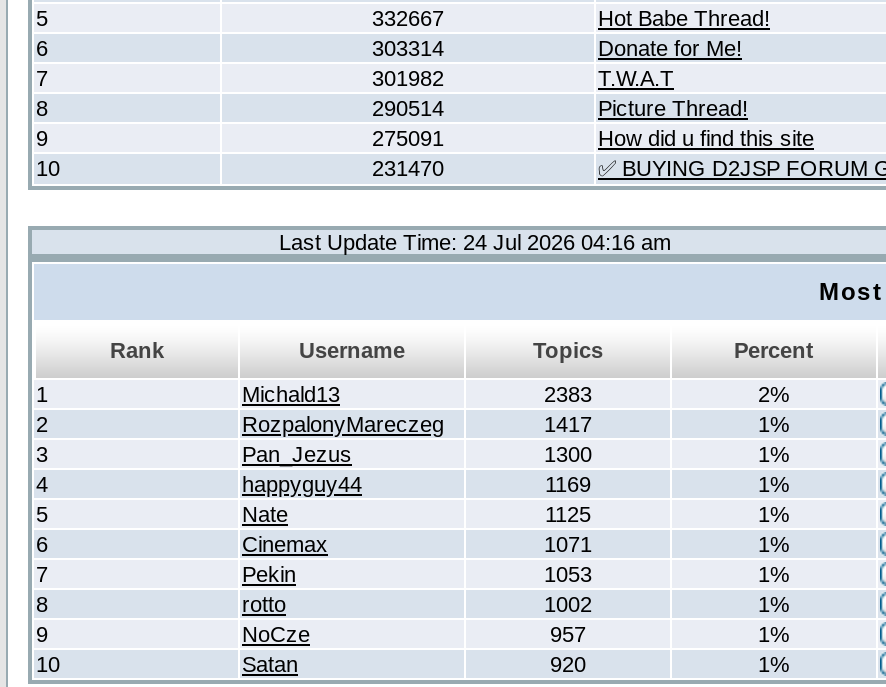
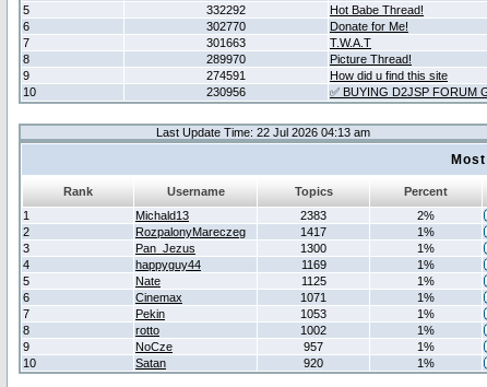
- 332667
+ 332292

- 303314
+ 302770

- 301982
+ 301663

- 290514
+ 289970

- 275091
+ 274591

- 231470
+ 230956

- Last Update Time: 24 Jul 2026 04:16 am
+ Last Update Time: 22 Jul 2026 04:13 am
